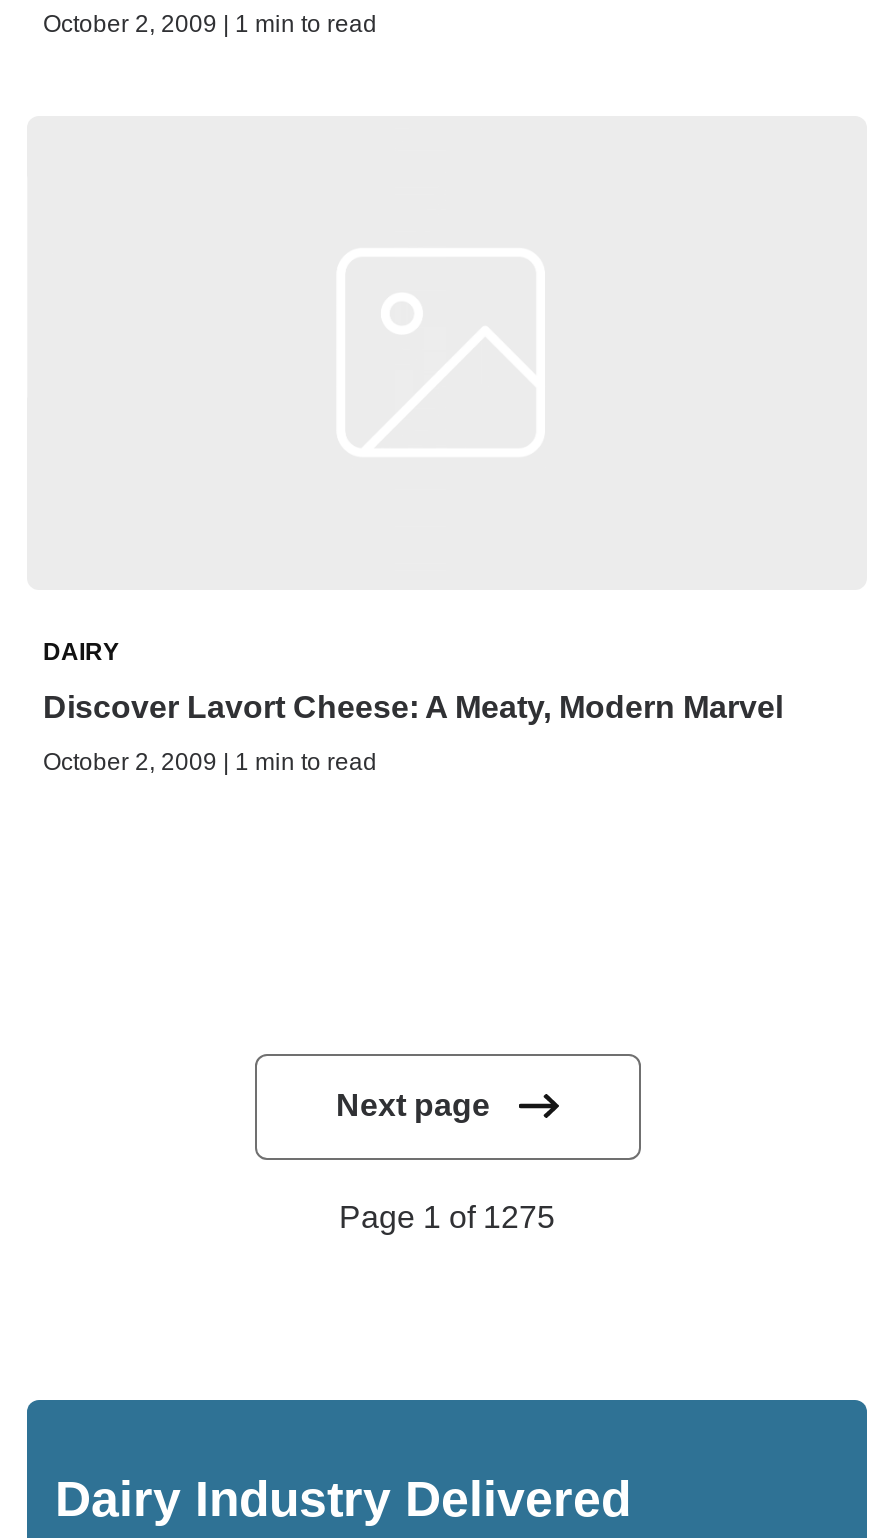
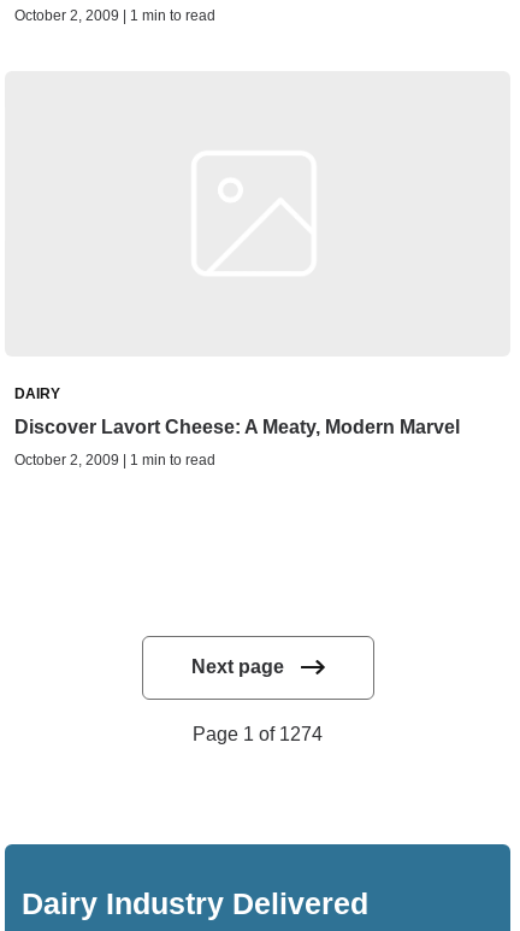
- Page 1 of 1275
+ Page 1 of 1274
